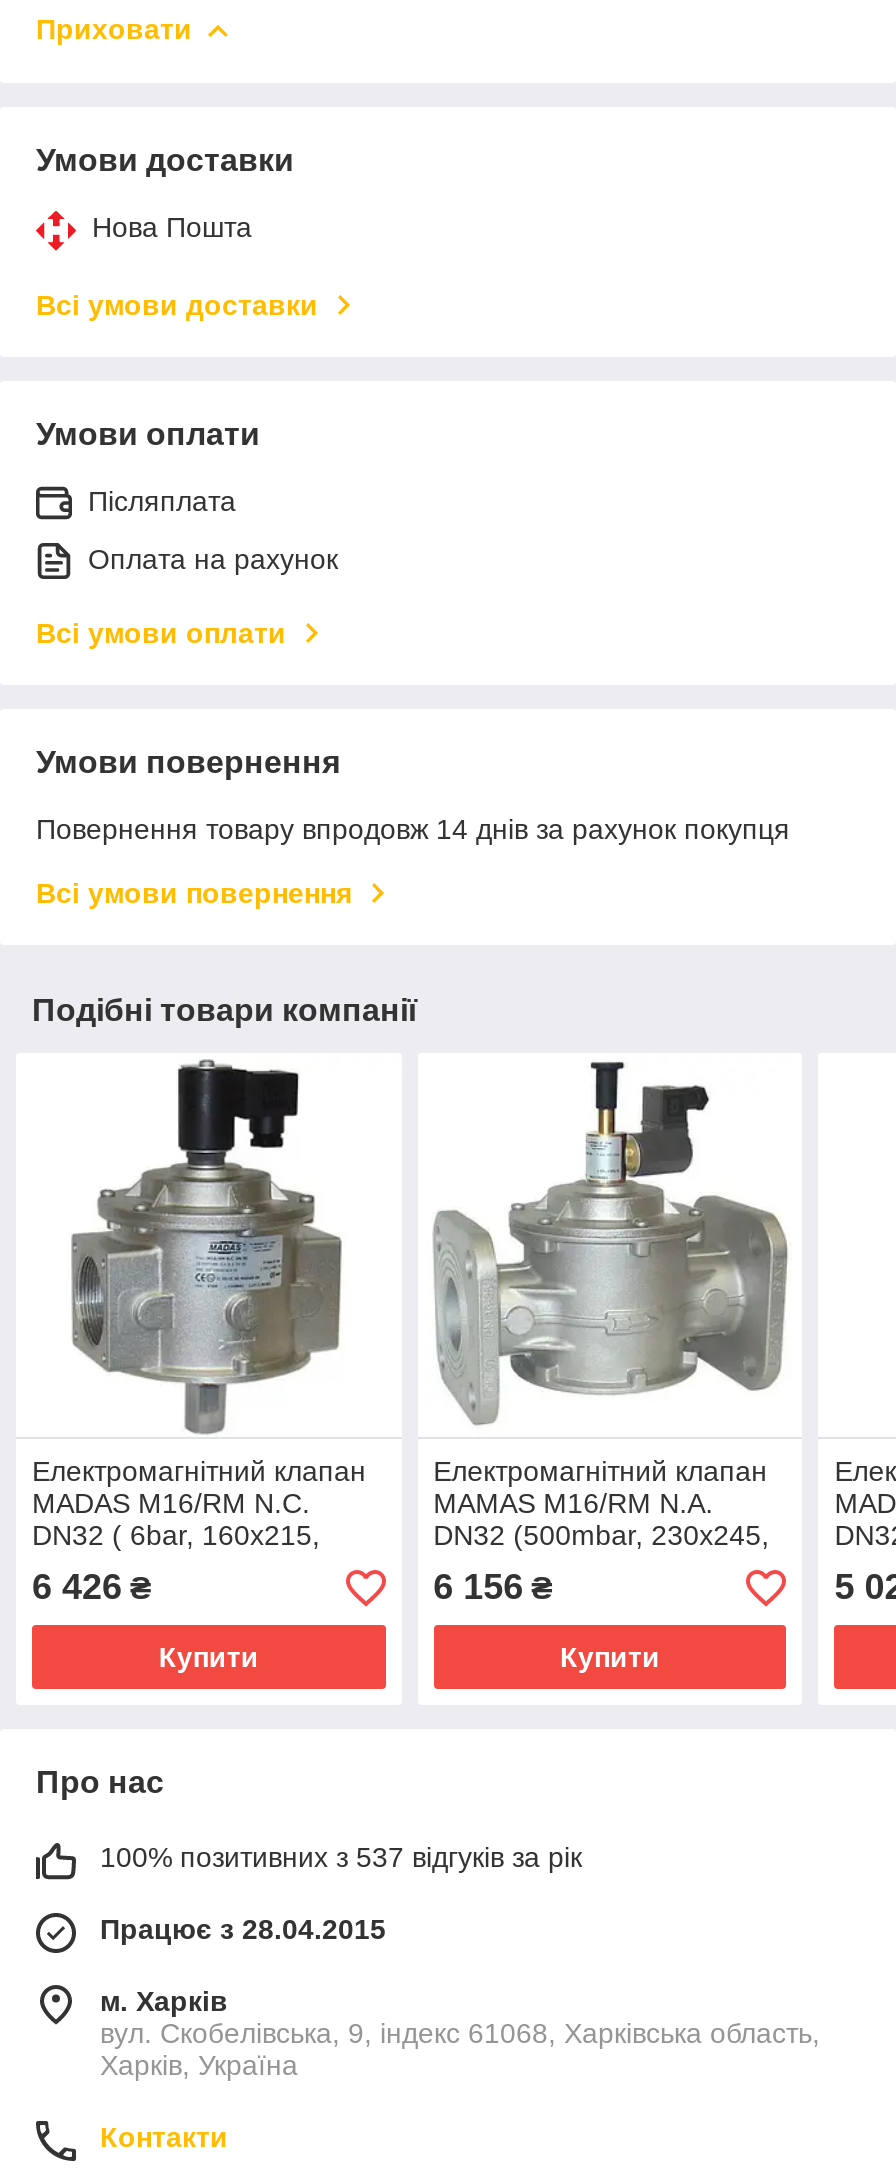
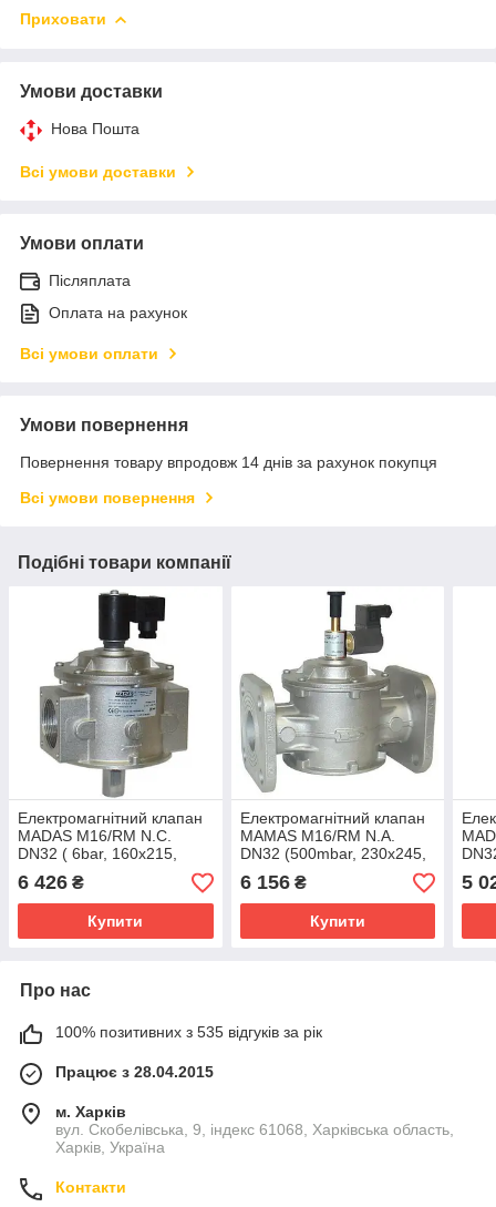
- 100% позитивних з 537 відгуків за рік
+ 100% позитивних з 535 відгуків за рік
